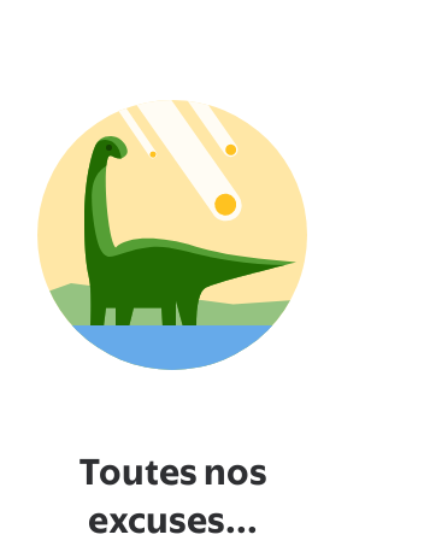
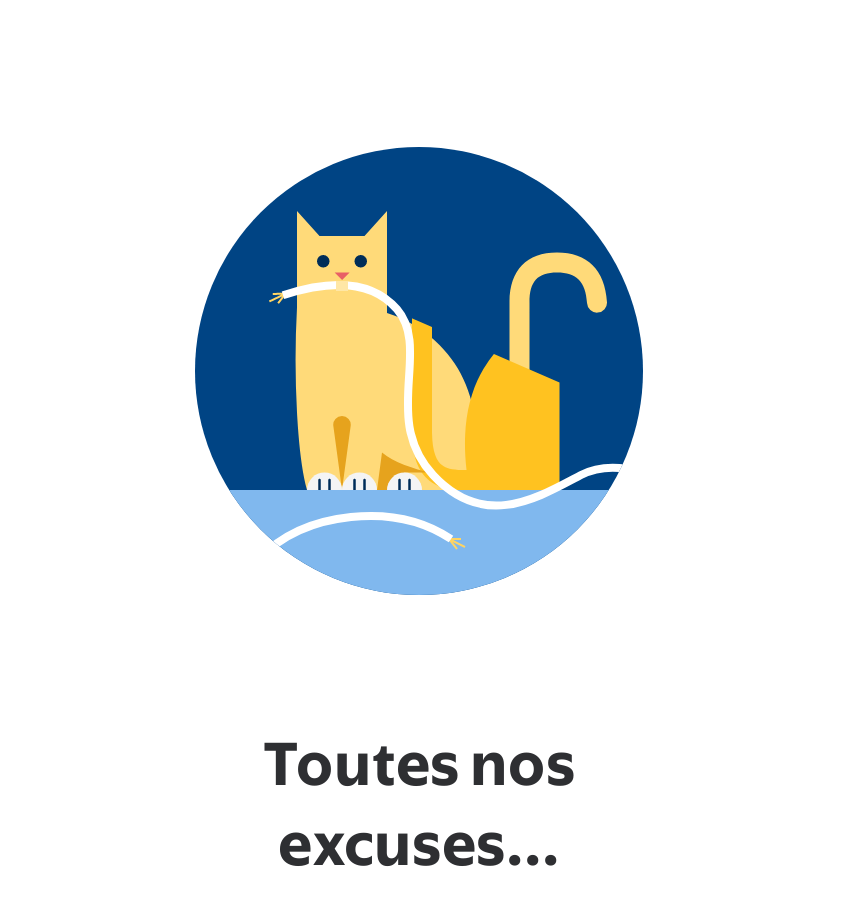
- [image]
+ [image]
